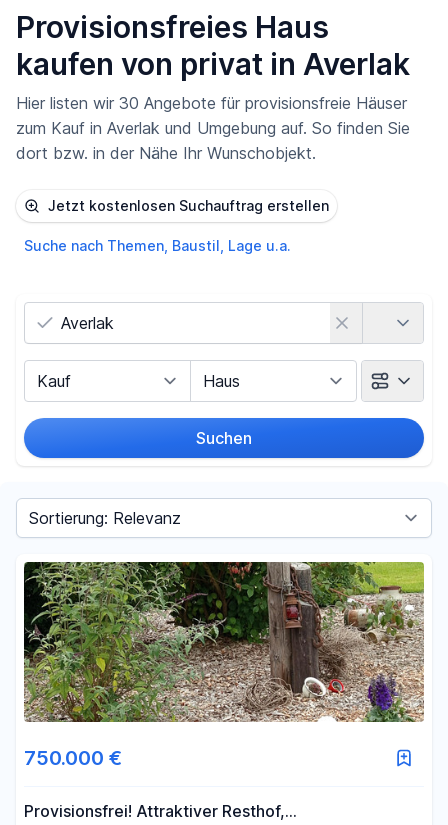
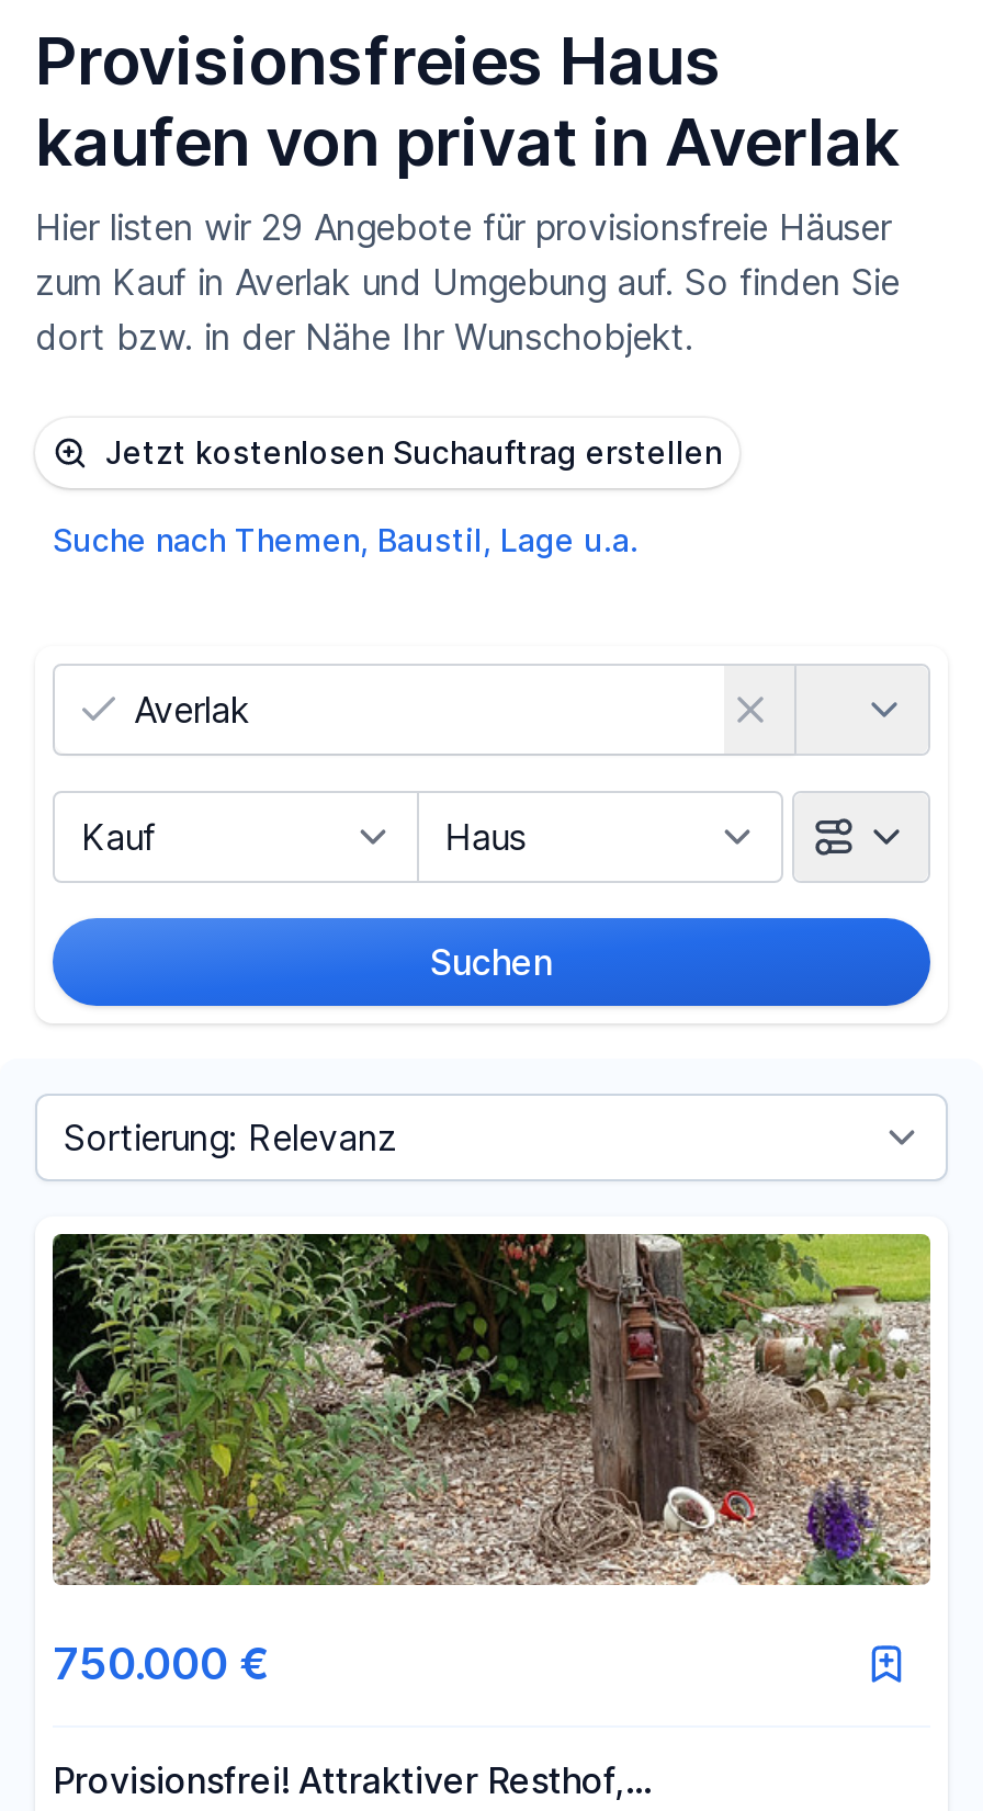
- Hier listen wir 30 Angebote für provisionsfreie Häuser
+ Hier listen wir 29 Angebote für provisionsfreie Häuser
